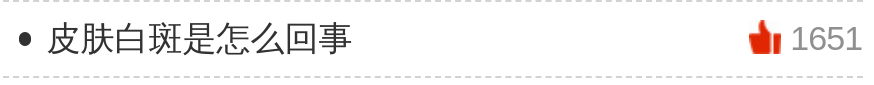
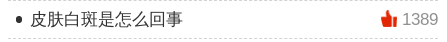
- 1651
+ 1389
